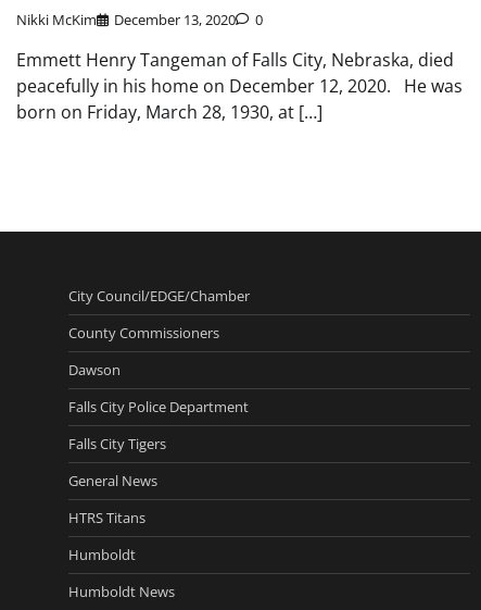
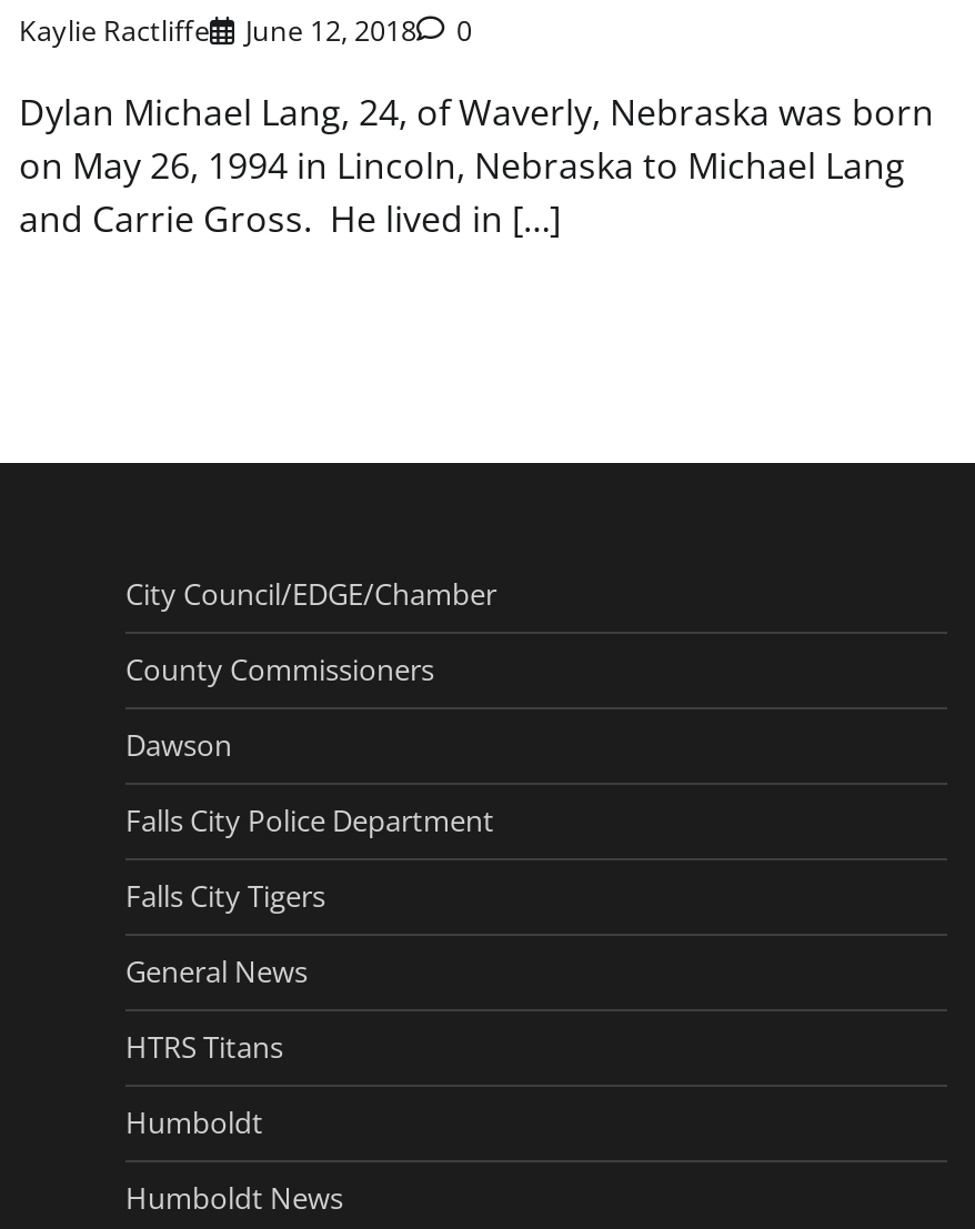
- Nikki McKim
- December 13, 2020
+ Kaylie Ractliffe
+ June 12, 2018

- Emmett Henry Tangeman of Falls City, Nebraska, died
- peacefully in his home on December 12, 2020. He was
- born on Friday, March 28, 1930, at […]
+ Dylan Michael Lang, 24, of Waverly, Nebraska was born
+ on May 26, 1994 in Lincoln, Nebraska to Michael Lang
+ and Carrie Gross. He lived in […]
